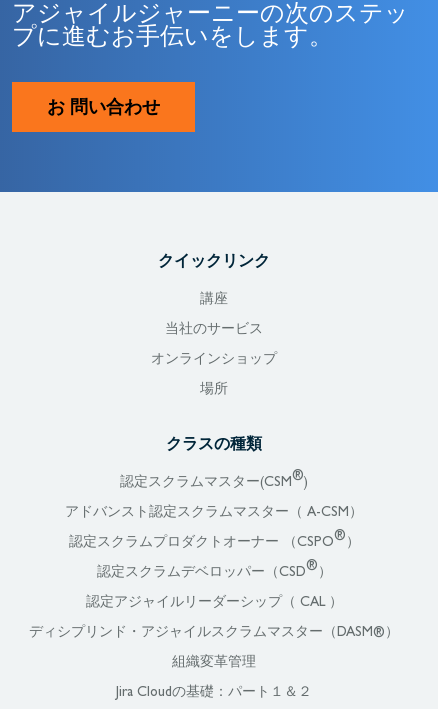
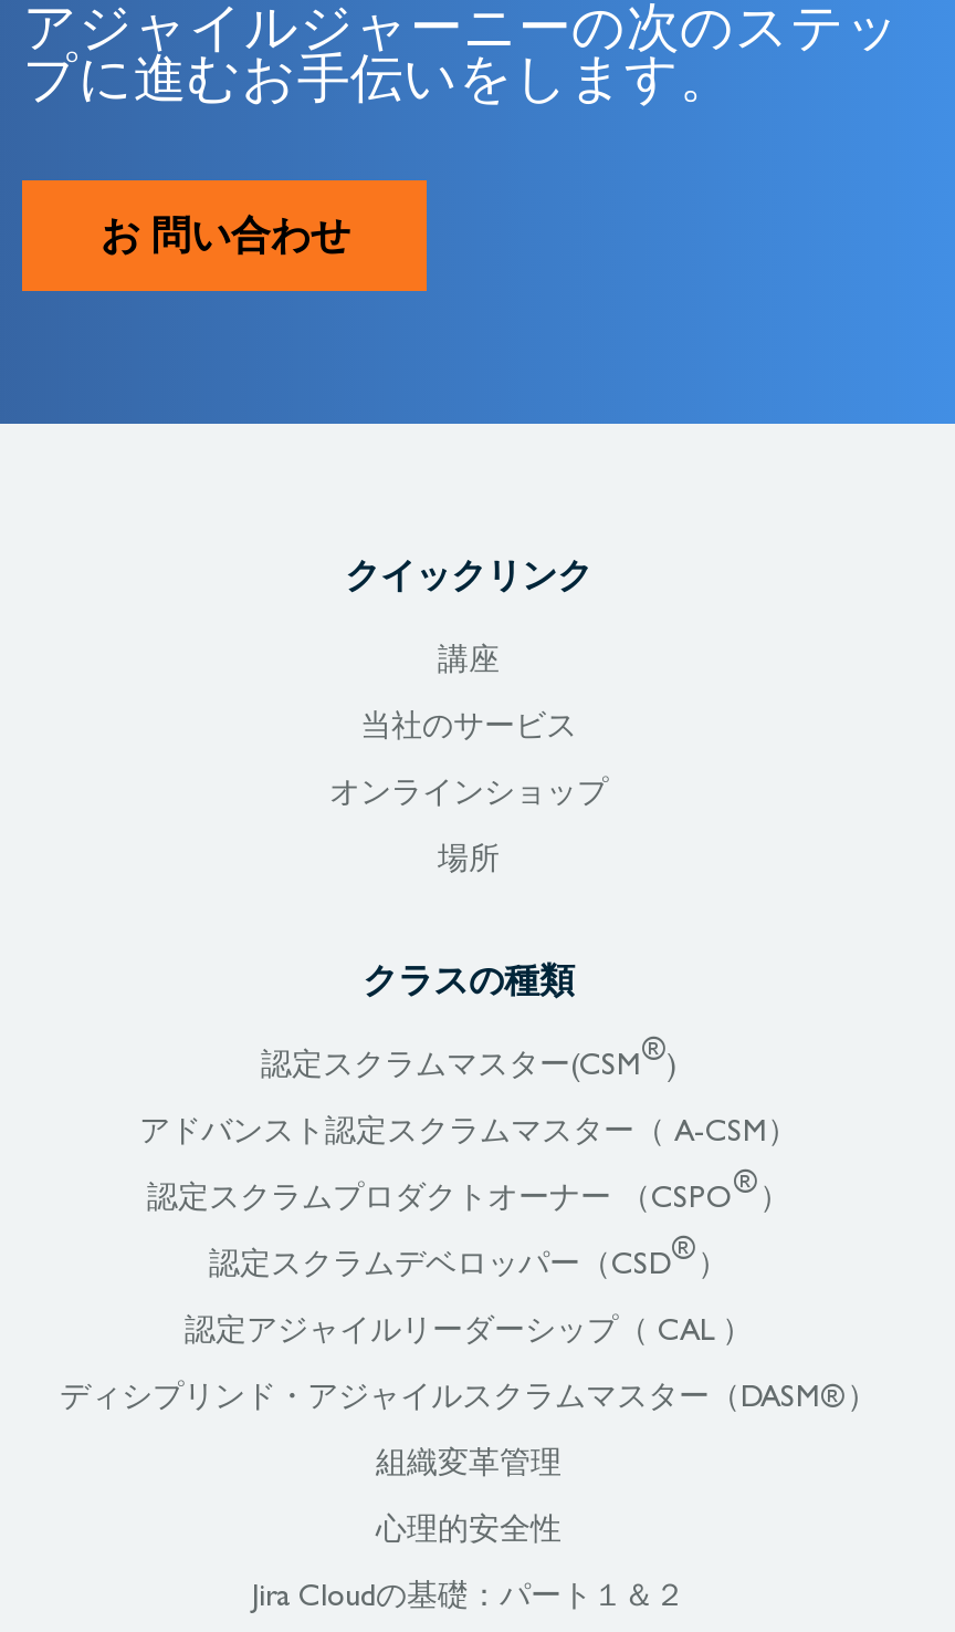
+ 心理的安全性
